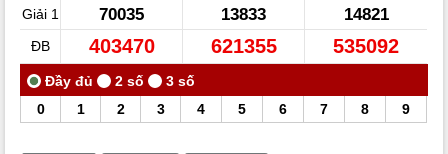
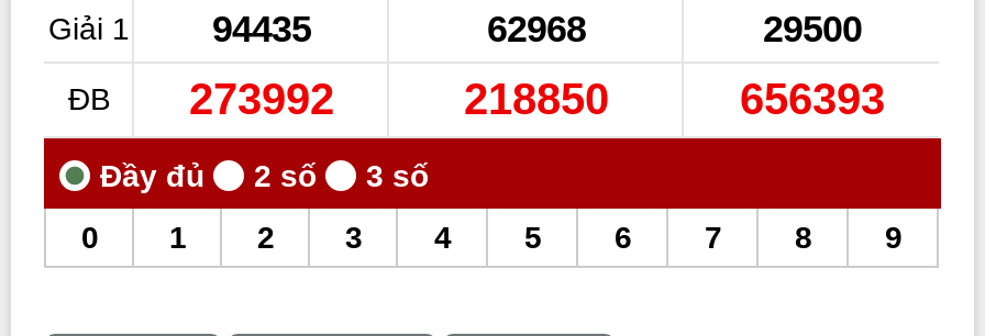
- 70035
+ 94435

- 13833
+ 62968

- 14821
+ 29500

- 403470
+ 273992

- 621355
+ 218850

- 535092
+ 656393
